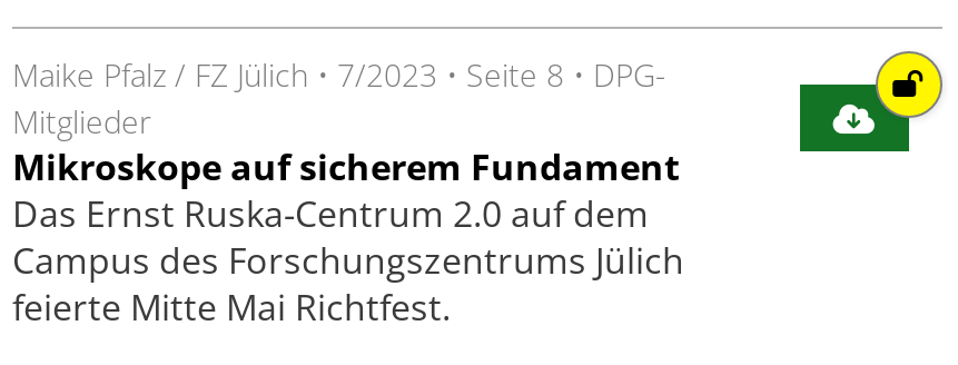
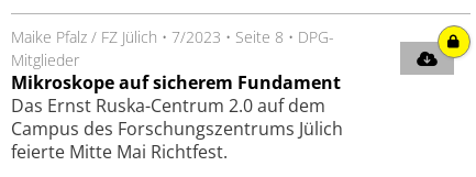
- [image]
+ [image]
